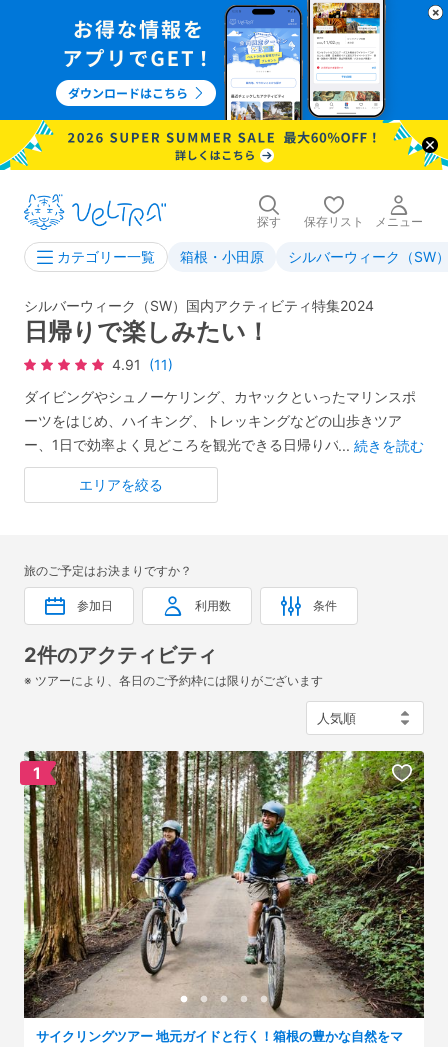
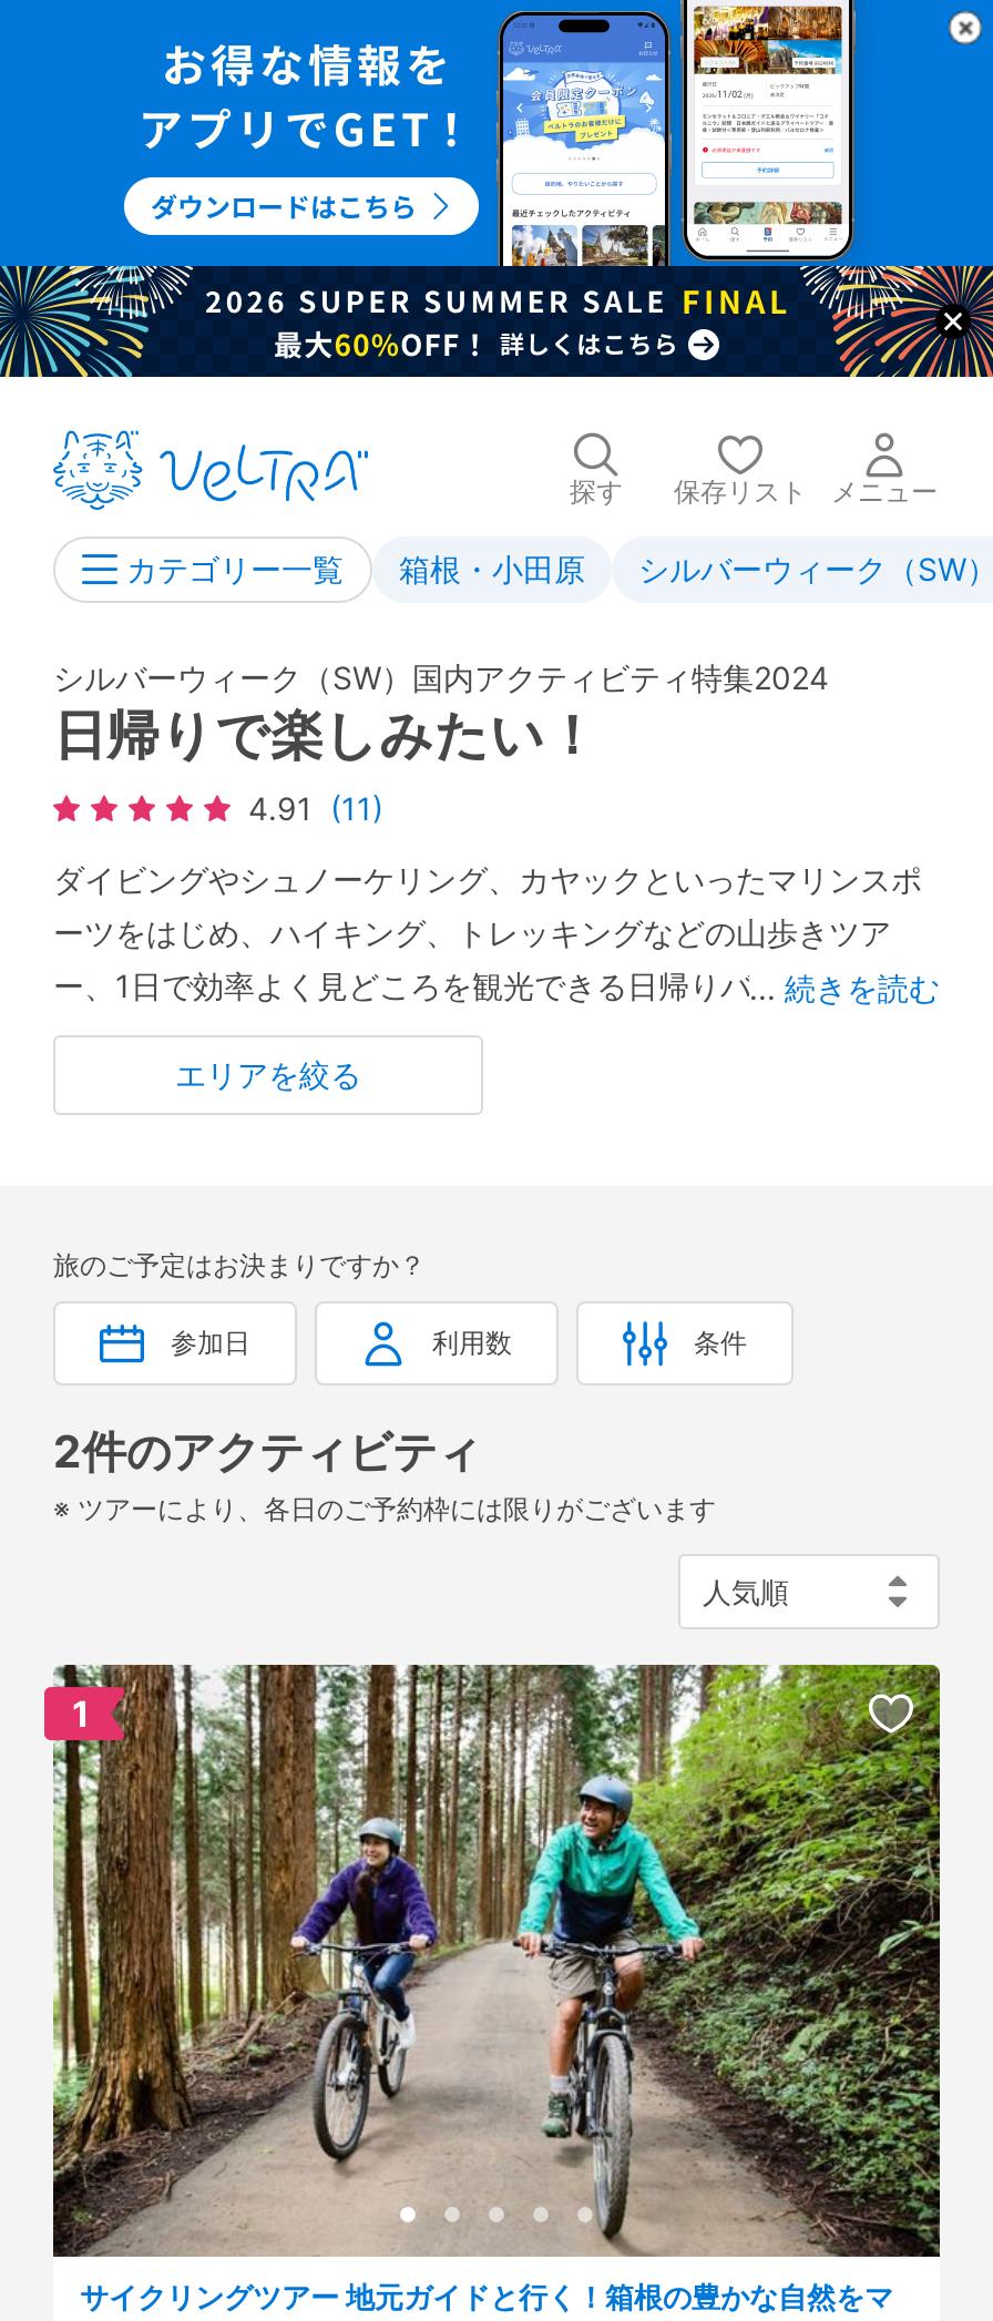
- [image]
+ [image]
